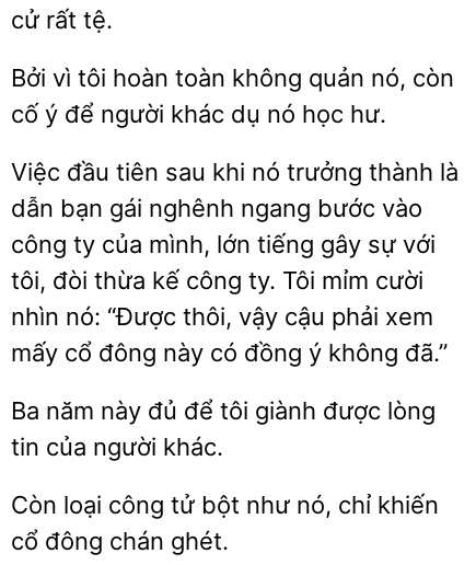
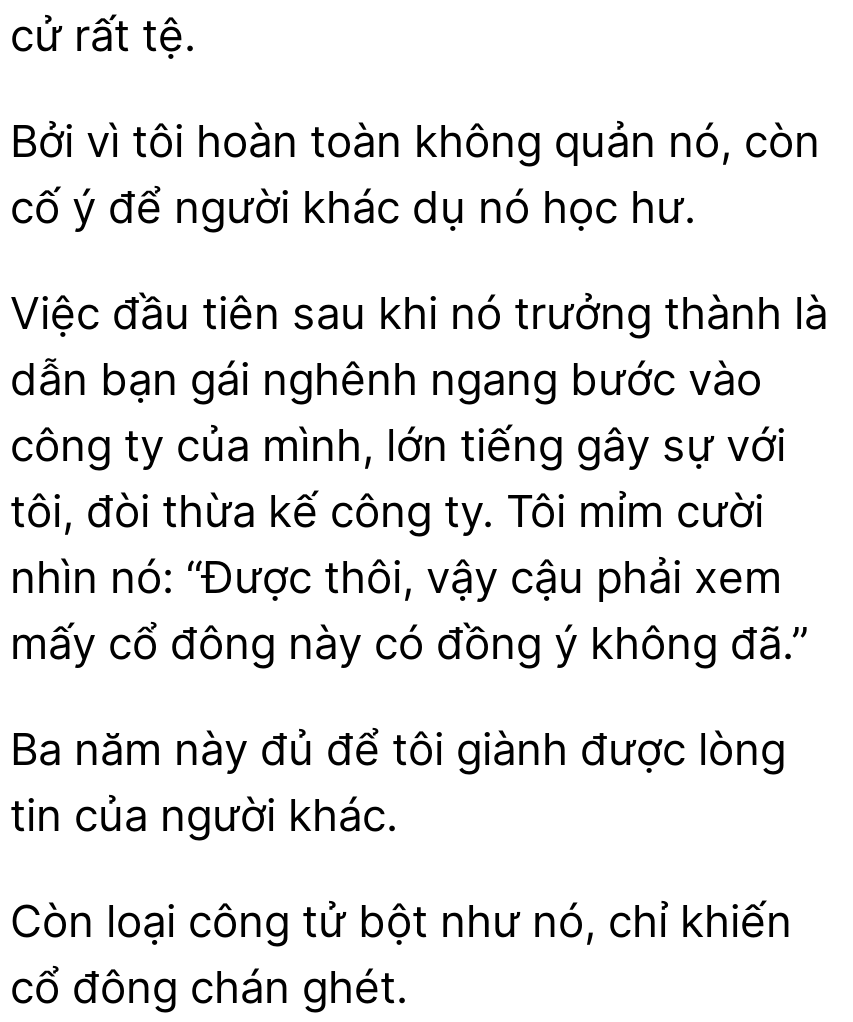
- quản
- còn
- cố ý để người khác
- nó học hư.
+ quản nó, còn
+ cố ý để người khác dụ
+ hư.

- Việc đầu tiên sau khi nó trưởng thành là
+ Việc
+ tiên sau khi nó trưởng thành là

- công ty của mình, lớn tiếng
- sự với
- đòi thừa kế công ty. Tôi mỉm cười
- nhìn nó: “Được
- vậy cậu phải xem
+ công ty của mình, lớn tiếng gây sự với
+ tôi, đòi thừa kế
+ ty. Tôi mỉm cười
+ nhìn nó:
+ thôi, vậy cậu phải xem

- Ba năm này đủ để
- giành được lòng
- tin
- người
+ Ba
+ này đủ để tôi
+ lòng
+ tin của người khác.

- Còn
- công tử bột
- nó, chỉ
+ Còn loại công tử
+ chỉ khiến
